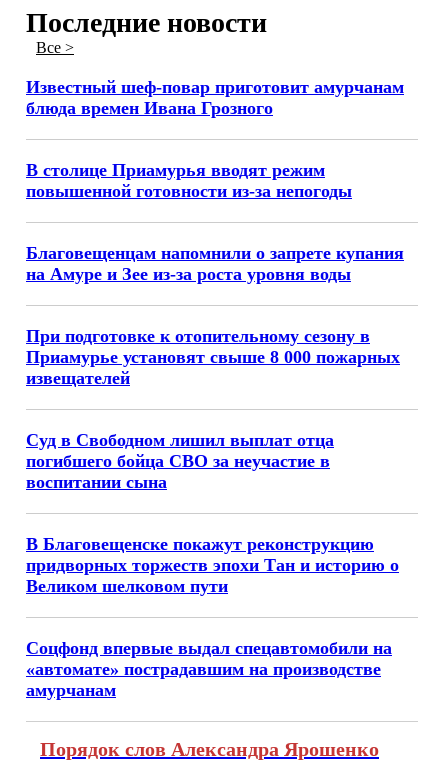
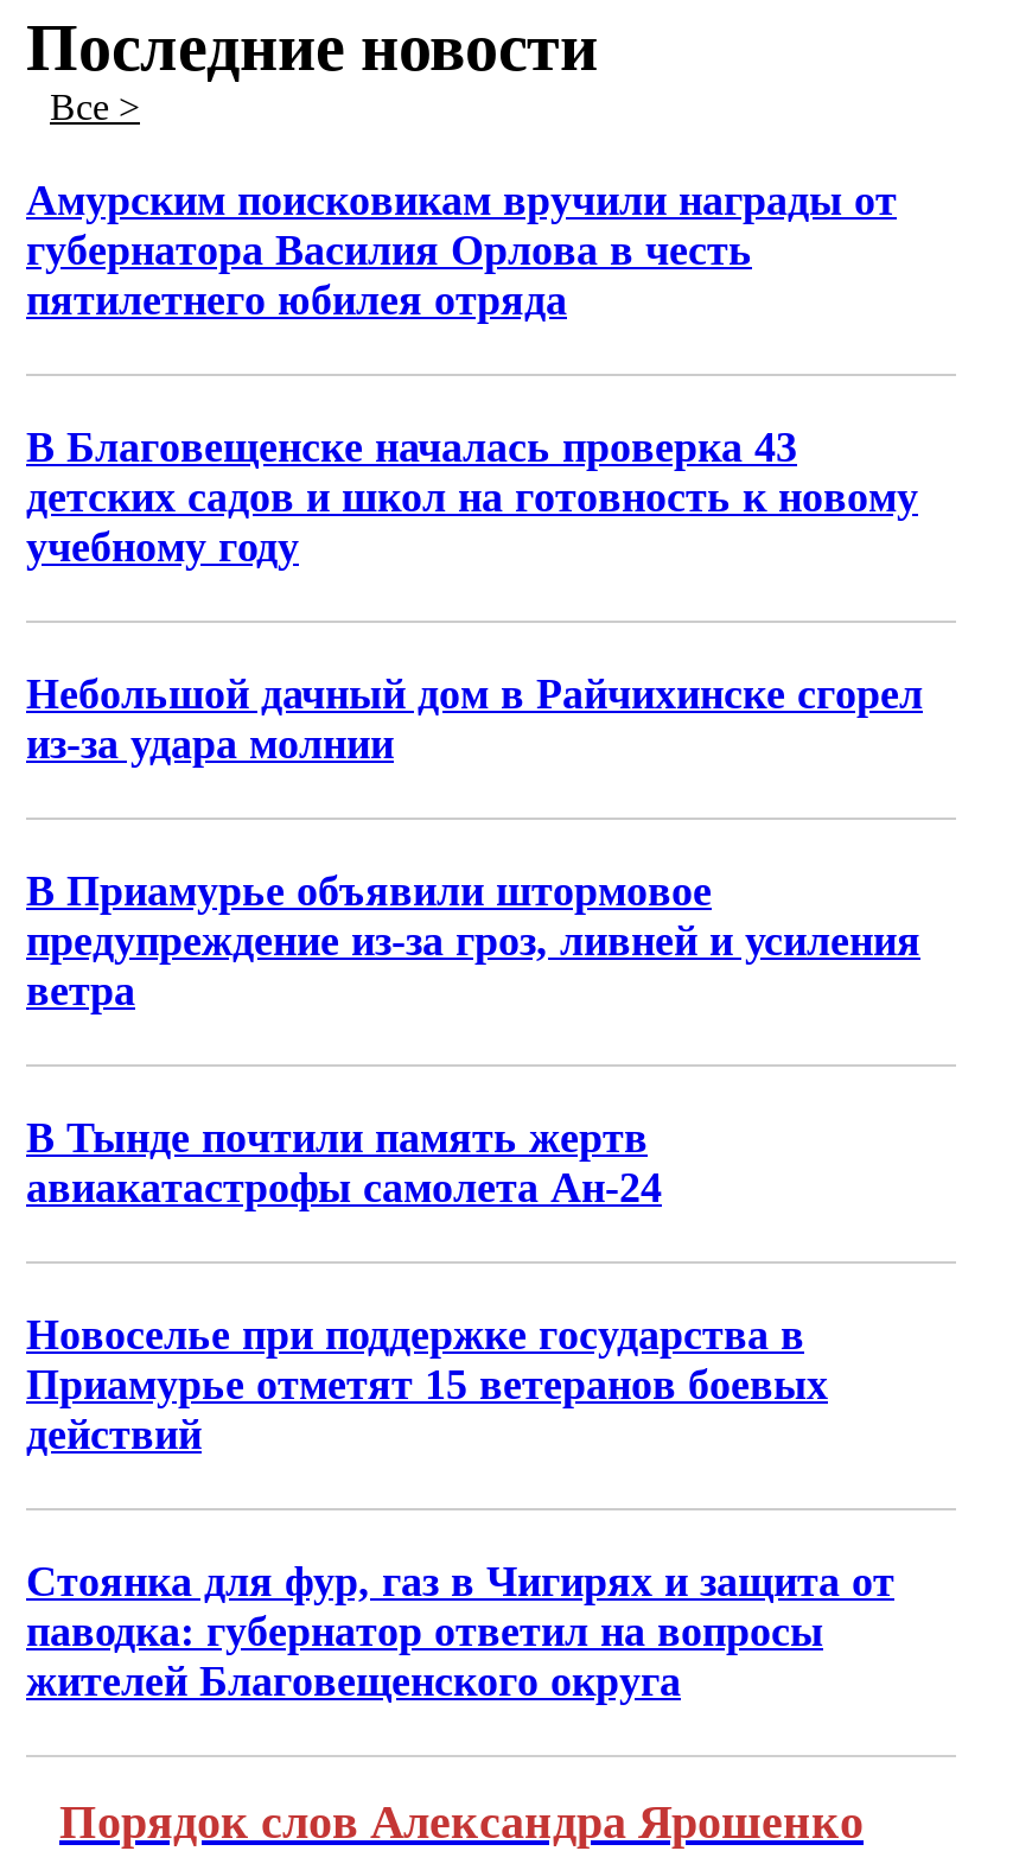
- Известный шеф-повар приготовит амурчанам
- блюда времен Ивана Грозного
+ Амурским поисковикам вручили награды от
+ губернатора Василия Орлова в честь
+ пятилетнего юбилея отряда

- В столице Приамурья вводят режим
- повышенной готовности из-за непогоды
+ В Благовещенске началась проверка 43
+ детских садов и школ на готовность к новому
+ учебному году

- Благовещенцам напомнили о запрете купания
- на Амуре и Зее из-за роста уровня воды
+ Небольшой дачный дом в Райчихинске сгорел
+ из-за удара молнии

- При подготовке к отопительному сезону в
- Приамурье установят свыше 8 000 пожарных
- извещателей
+ В Приамурье объявили штормовое
+ предупреждение из-за гроз, ливней и усиления
+ ветра

- Суд в Свободном лишил выплат отца
- погибшего бойца СВО за неучастие в
- воспитании сына
+ В Тынде почтили память жертв
+ авиакатастрофы самолета Ан-24

- В Благовещенске покажут реконструкцию
- придворных торжеств эпохи Тан и историю о
- Великом шелковом пути
+ Новоселье при поддержке государства в
+ Приамурье отметят 15 ветеранов боевых
+ действий

- Соцфонд впервые выдал спецавтомобили на
- «автомате» пострадавшим на производстве
- амурчанам
+ Стоянка для фур, газ в Чигирях и защита от
+ паводка: губернатор ответил на вопросы
+ жителей Благовещенского округа
